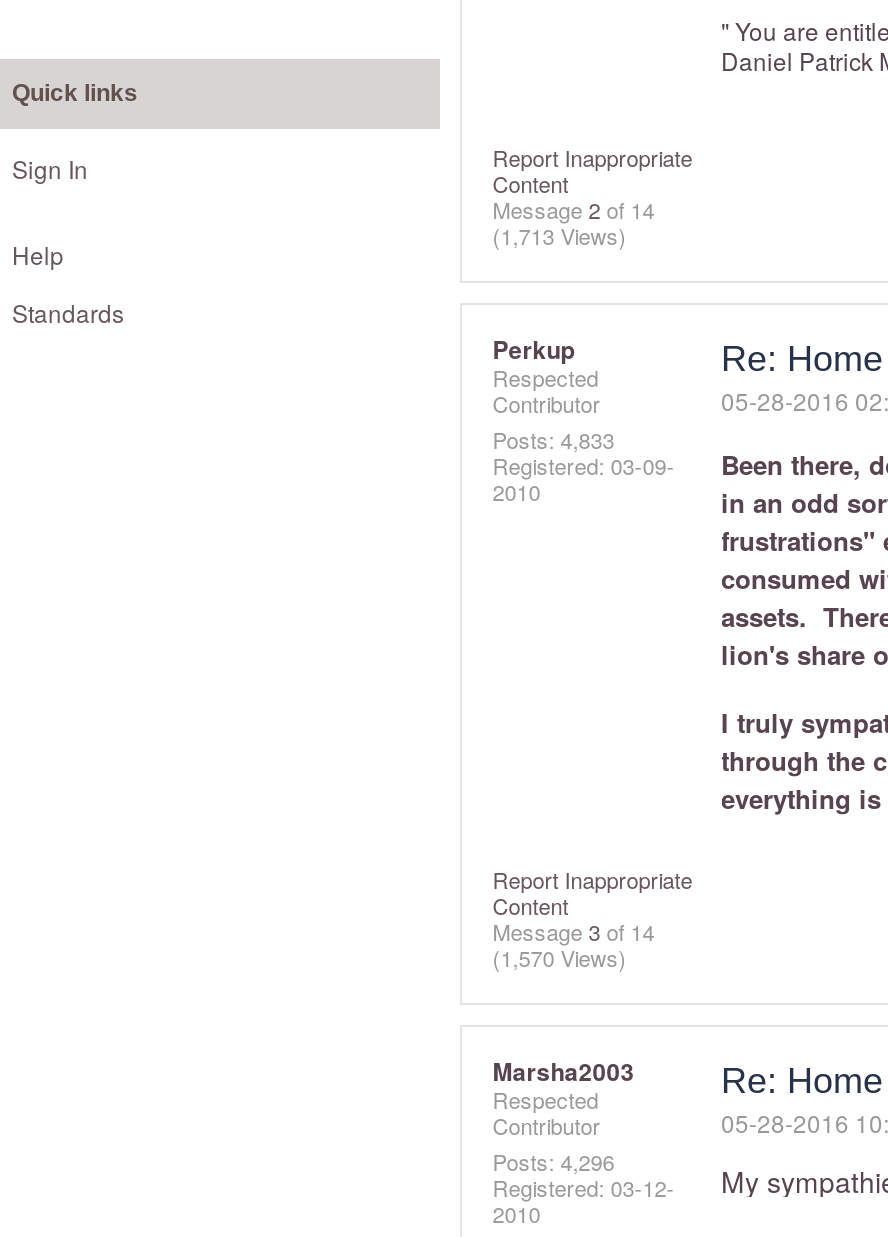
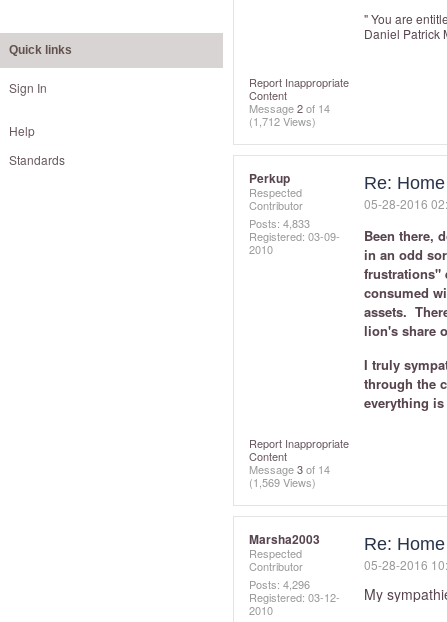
- (1,713 Views)
+ (1,712 Views)

- (1,570 Views)
+ (1,569 Views)
